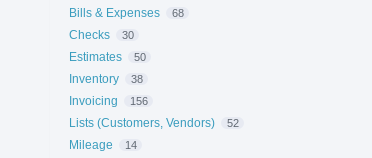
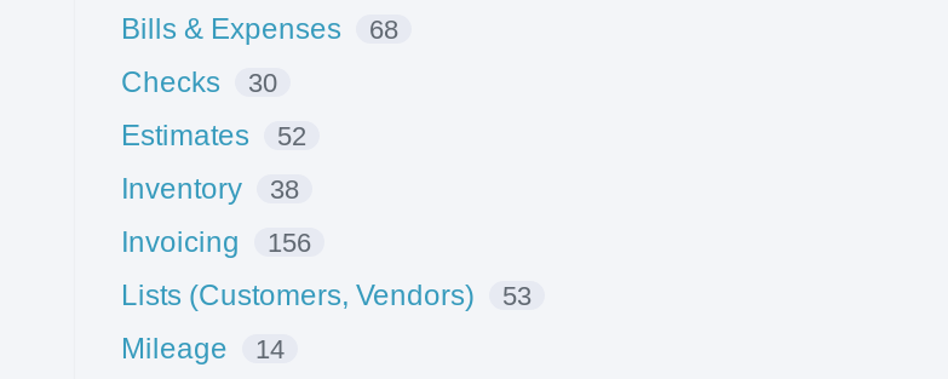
- Estimates 50
+ Estimates 52

- Lists (Customers, Vendors) 52
+ Lists (Customers, Vendors) 53
